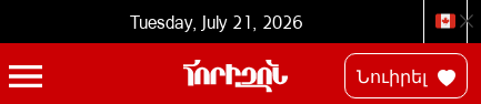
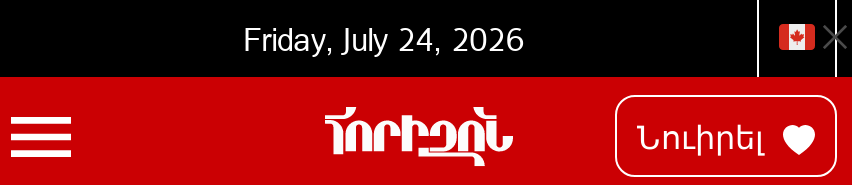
- Tuesday, July 21, 2026
+ Friday, July 24, 2026
